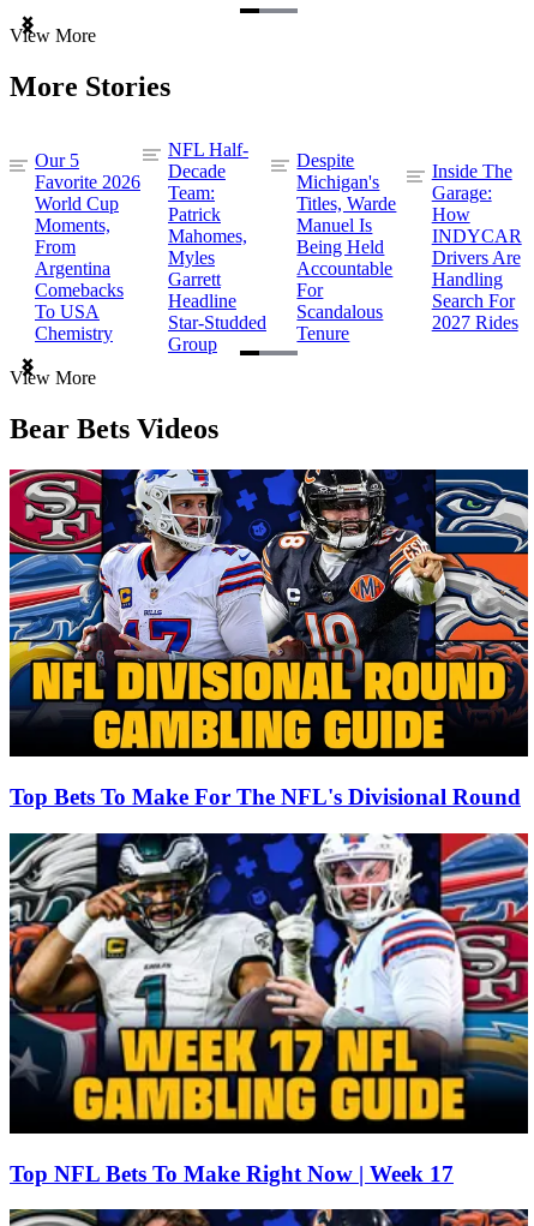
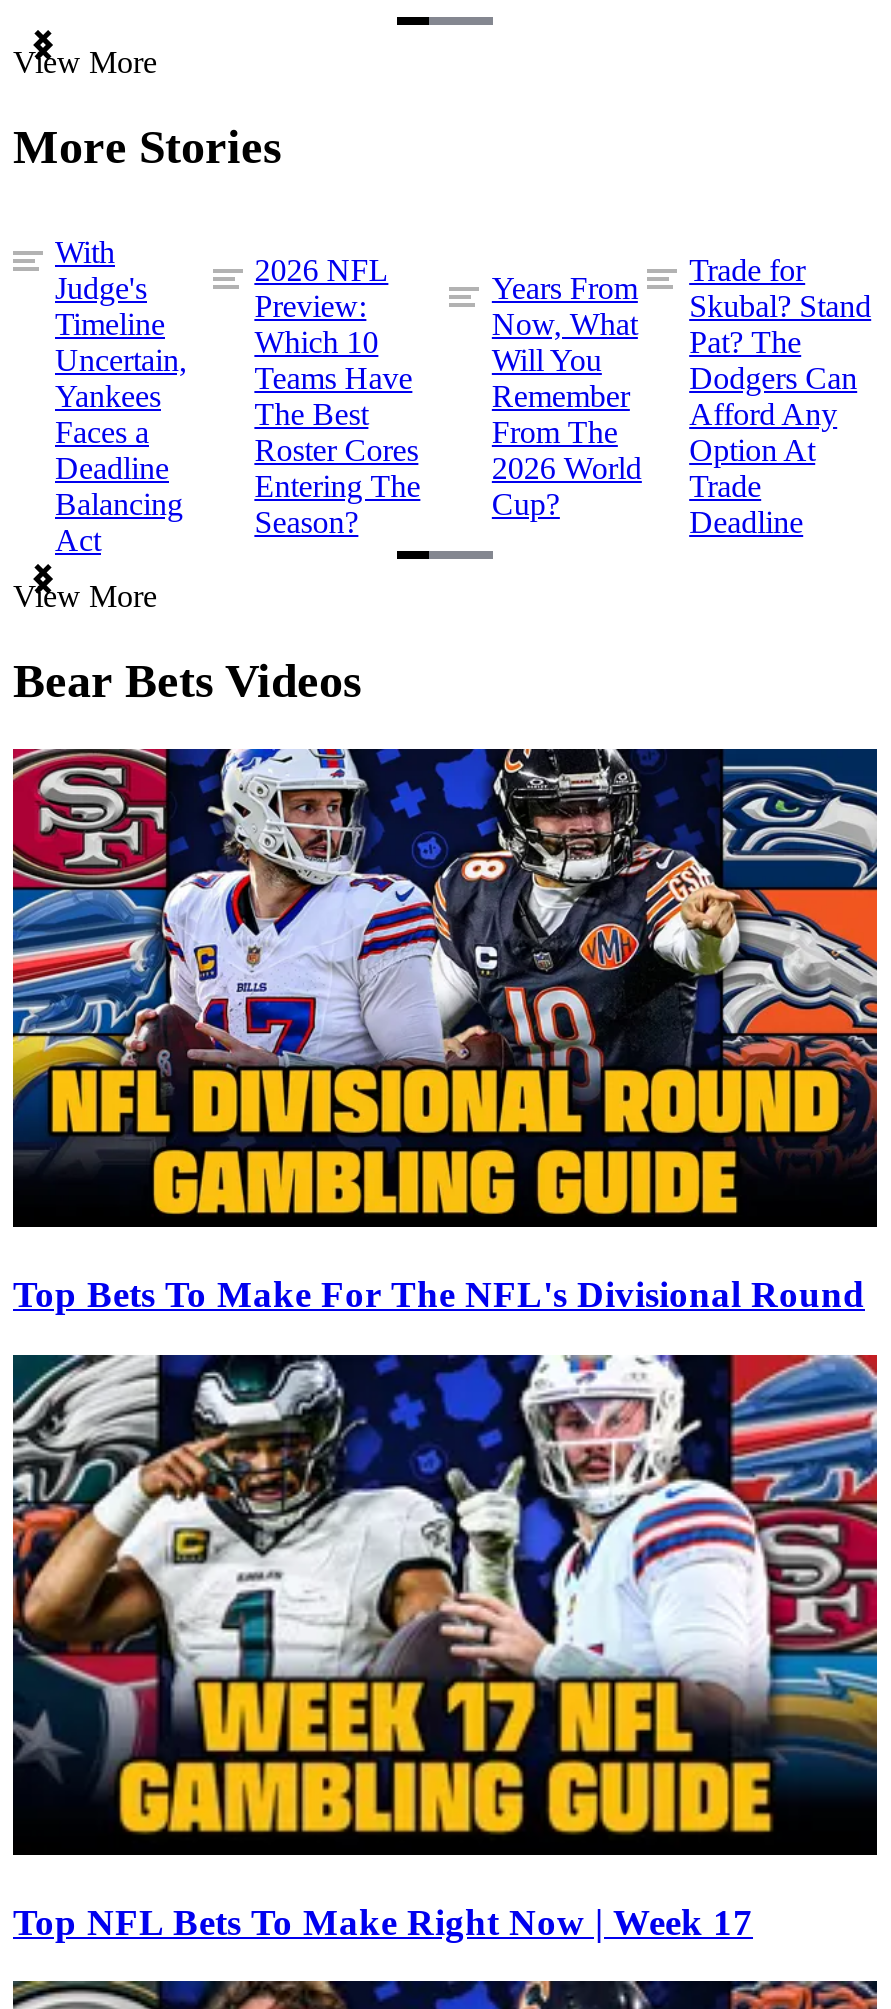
- NFL Half-
- Decade
- Team:
- Patrick
- Mahomes,
- Myles
- Garrett
- Headline
- Star-Studded
- Group
+ 2026 NFL
+ Preview:
+ Which 10
+ Teams Have
+ The Best
+ Roster Cores
+ Entering The
+ Season?

- Our 5
- Favorite 2026
- World Cup
- Moments,
- From
- Argentina
- Comebacks
- To USA
- Chemistry
+ With
+ Judge's
+ Timeline
+ Uncertain,
+ Yankees
+ Faces a
+ Deadline
+ Balancing
+ Act

- Despite
- Michigan's
- Titles, Warde
- Manuel Is
- Being Held
- Accountable
- For
- Scandalous
- Tenure
+ Years From
+ Now, What
+ Will You
+ Remember
+ From The
+ 2026 World
+ Cup?

- Inside The
- Garage:
- How
- INDYCAR
- Drivers Are
- Handling
- Search For
- 2027 Rides
+ Trade for
+ Skubal? Stand
+ Pat? The
+ Dodgers Can
+ Afford Any
+ Option At
+ Trade
+ Deadline
